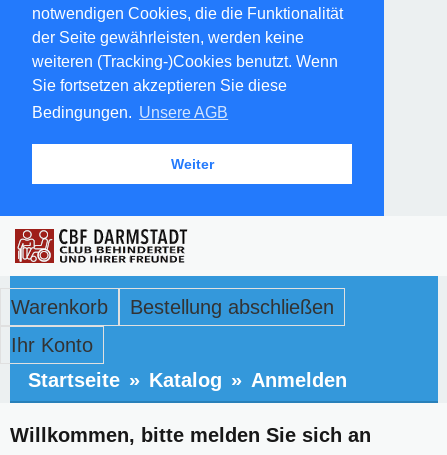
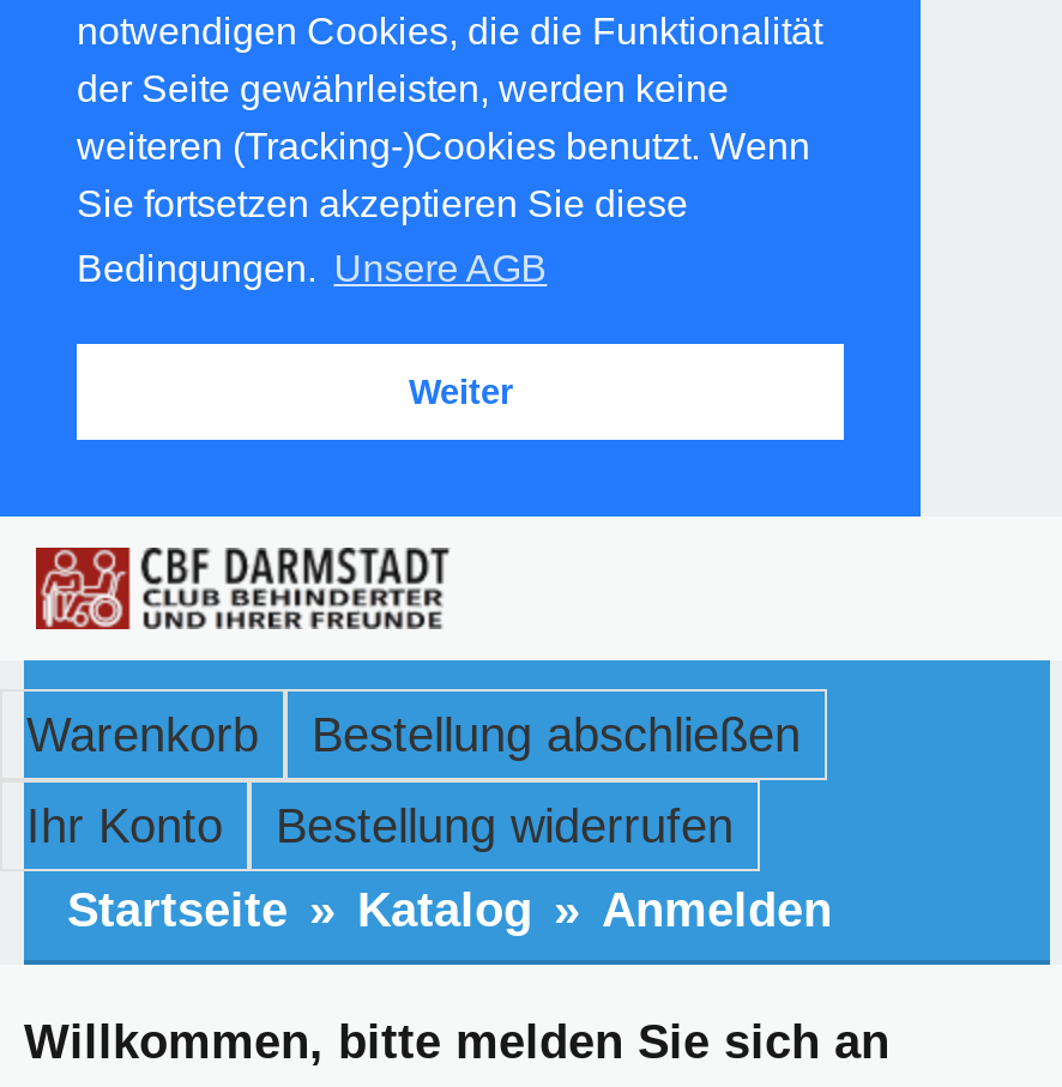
+ Bestellung widerrufen
